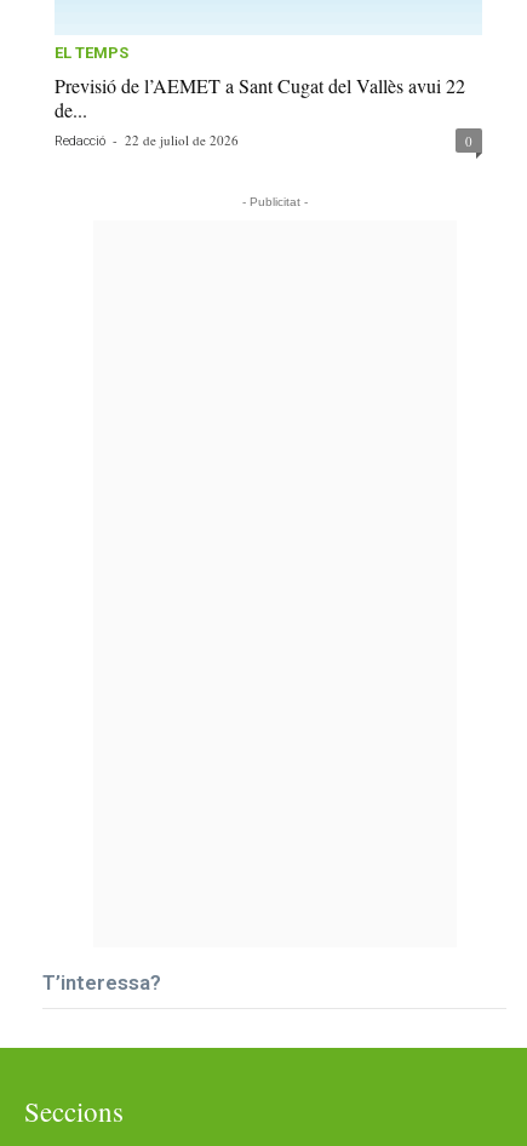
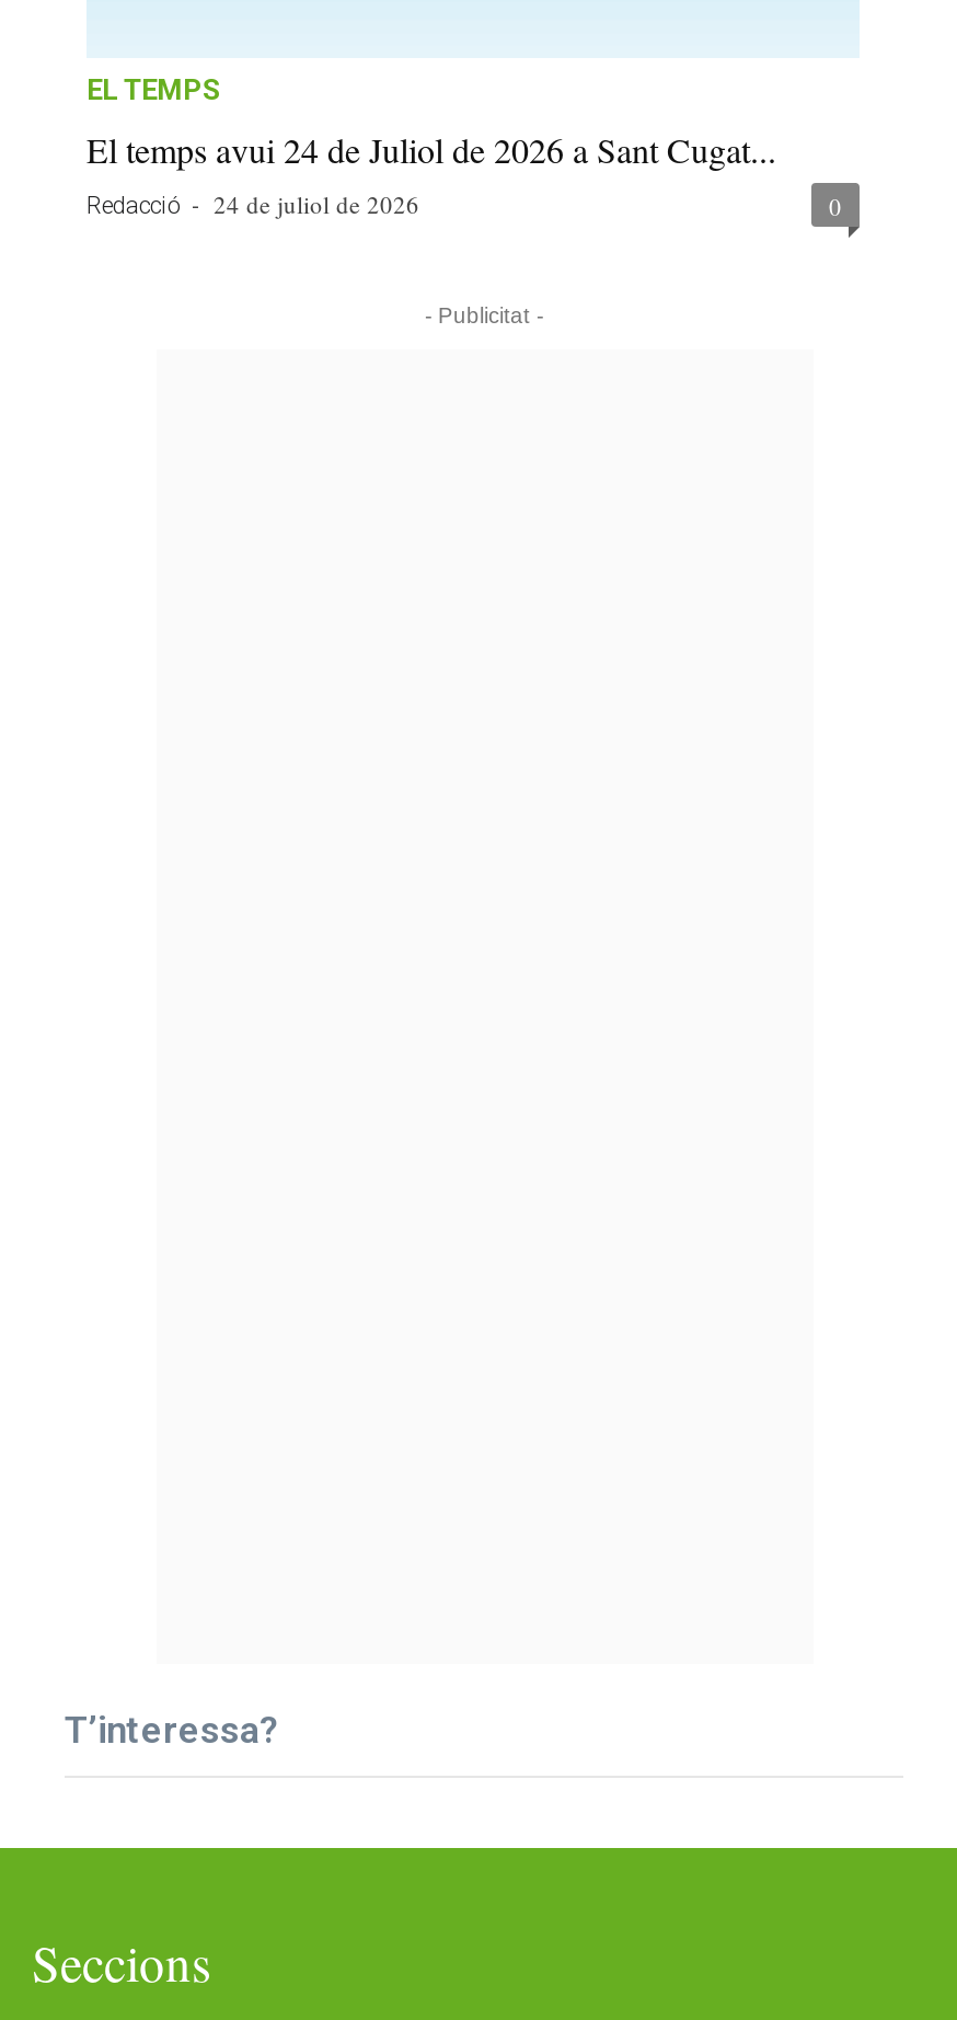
- Previsió de l’AEMET a Sant Cugat del Vallès avui 22
- de...
- Redacció - 22 de juliol de 2026
+ El temps avui 24 de Juliol de 2026 a Sant Cugat...
+ Redacció - 24 de juliol de 2026
